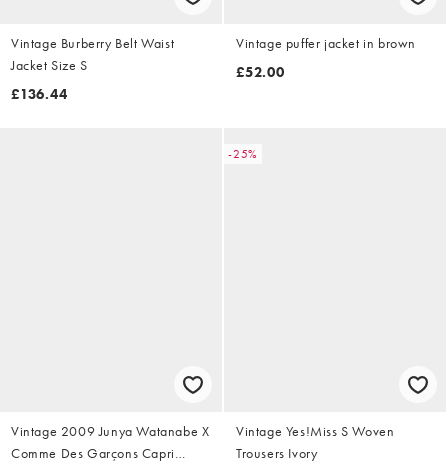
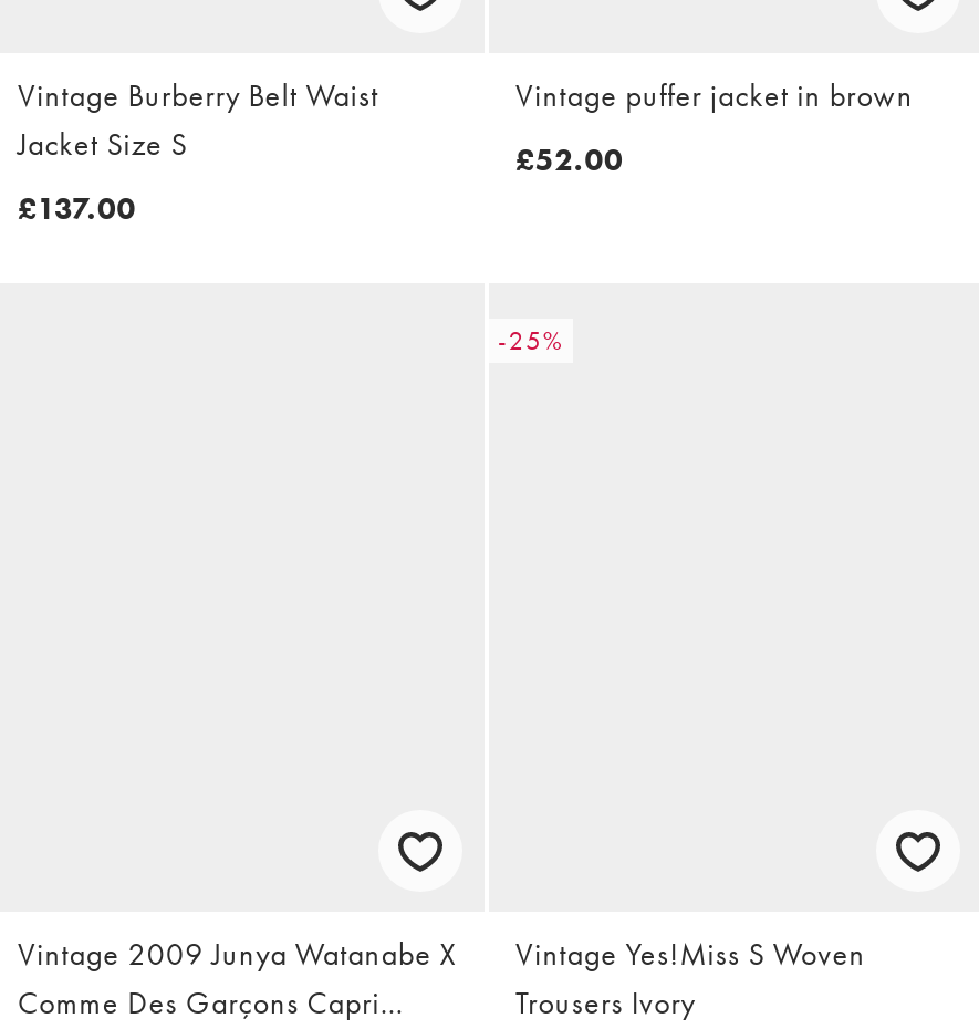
- £136.44
+ £137.00
